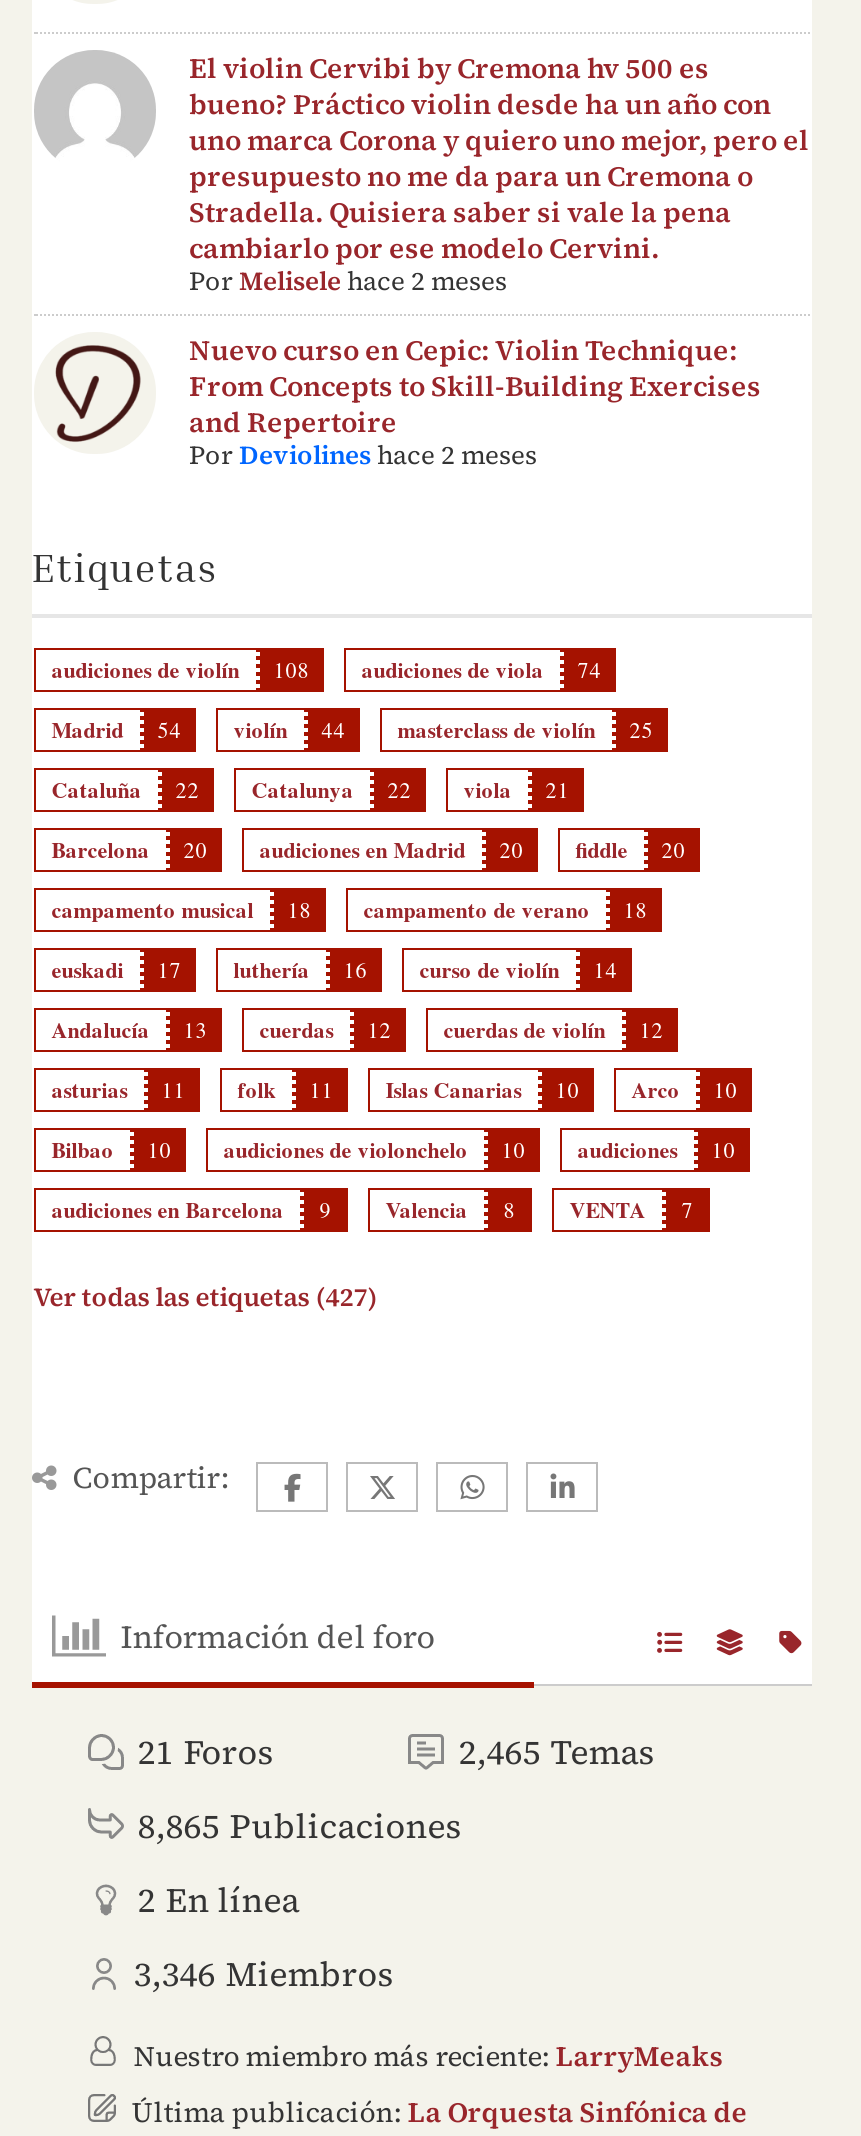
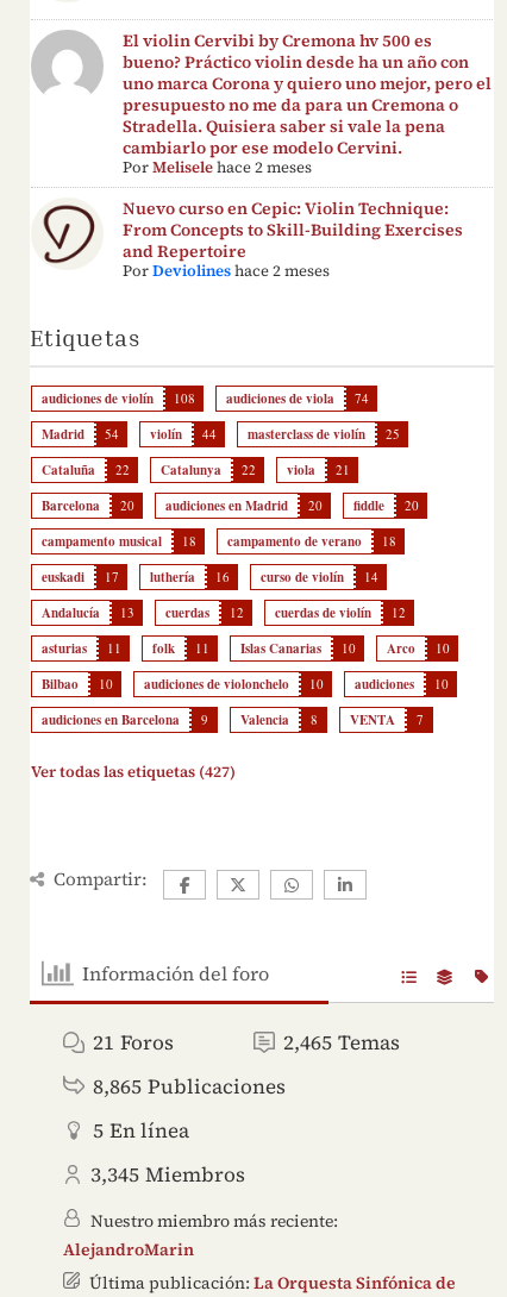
- 2 En línea
+ 5 En línea

- 3,346 Miembros
+ 3,345 Miembros

- Nuestro miembro más reciente: LarryMeaks
+ Nuestro miembro más reciente:
+ AlejandroMarin
